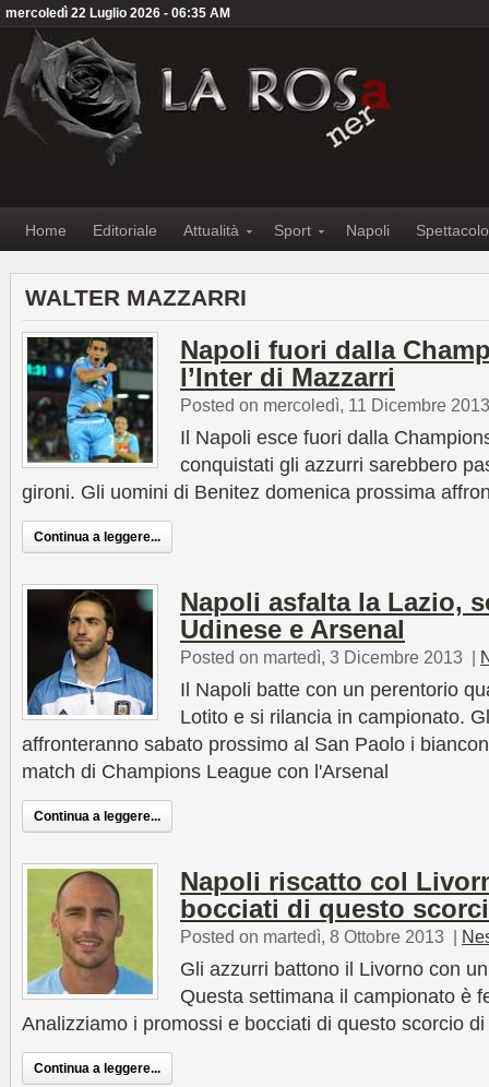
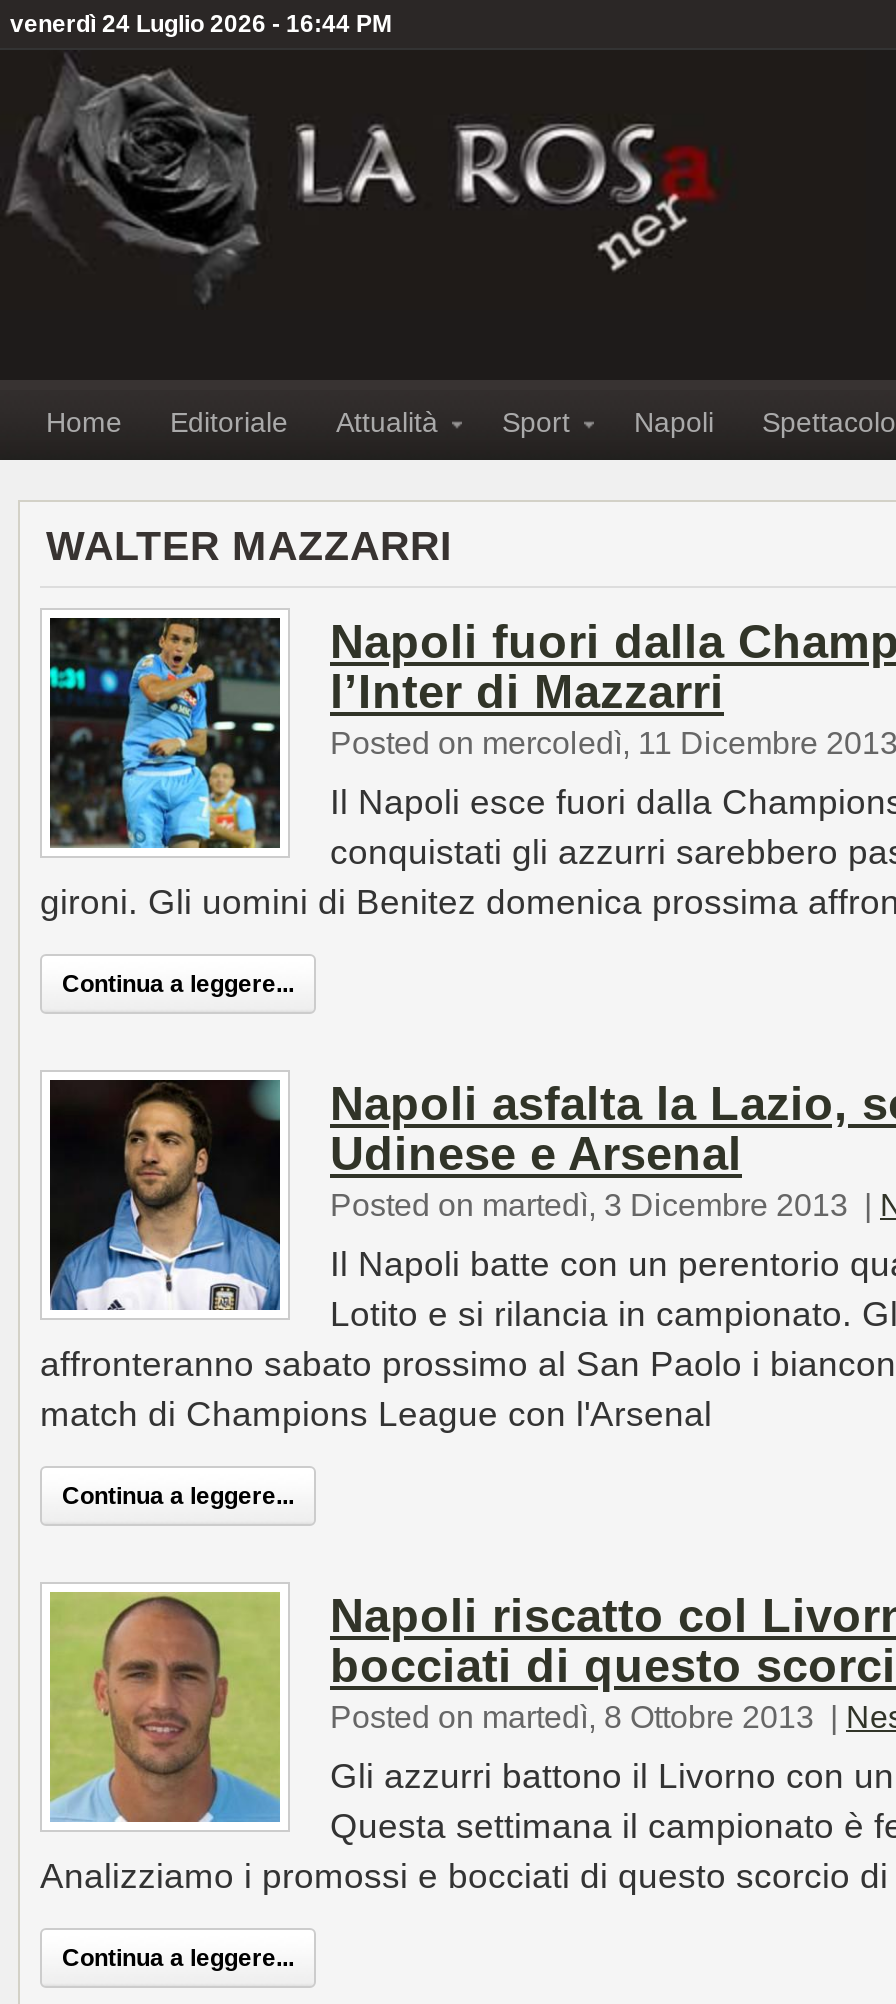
- mercoledì 22 Luglio 2026 - 06:35 AM
+ venerdì 24 Luglio 2026 - 16:44 PM
